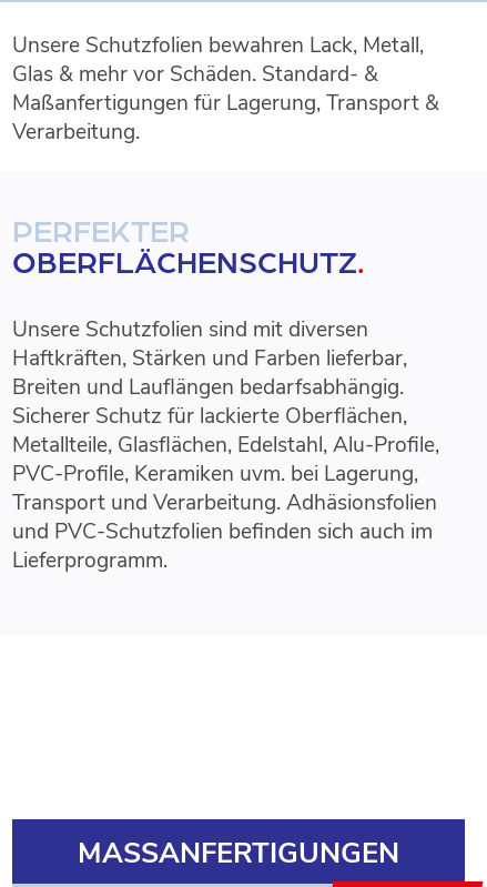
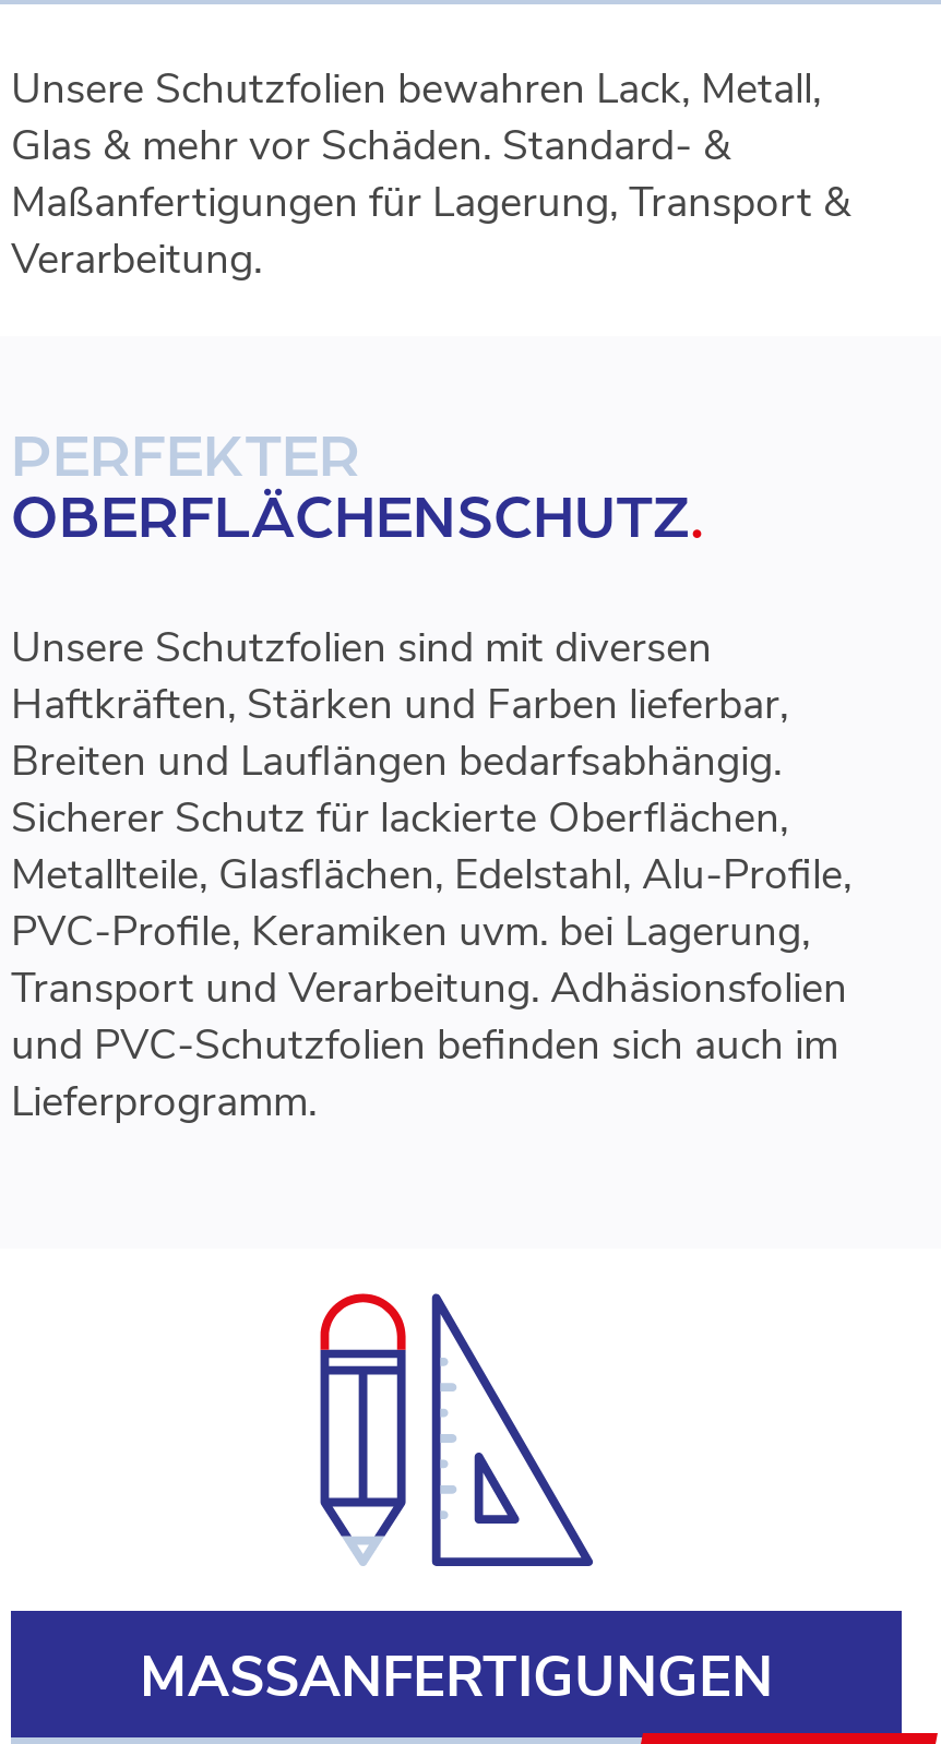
+ [image]

+ [image]
